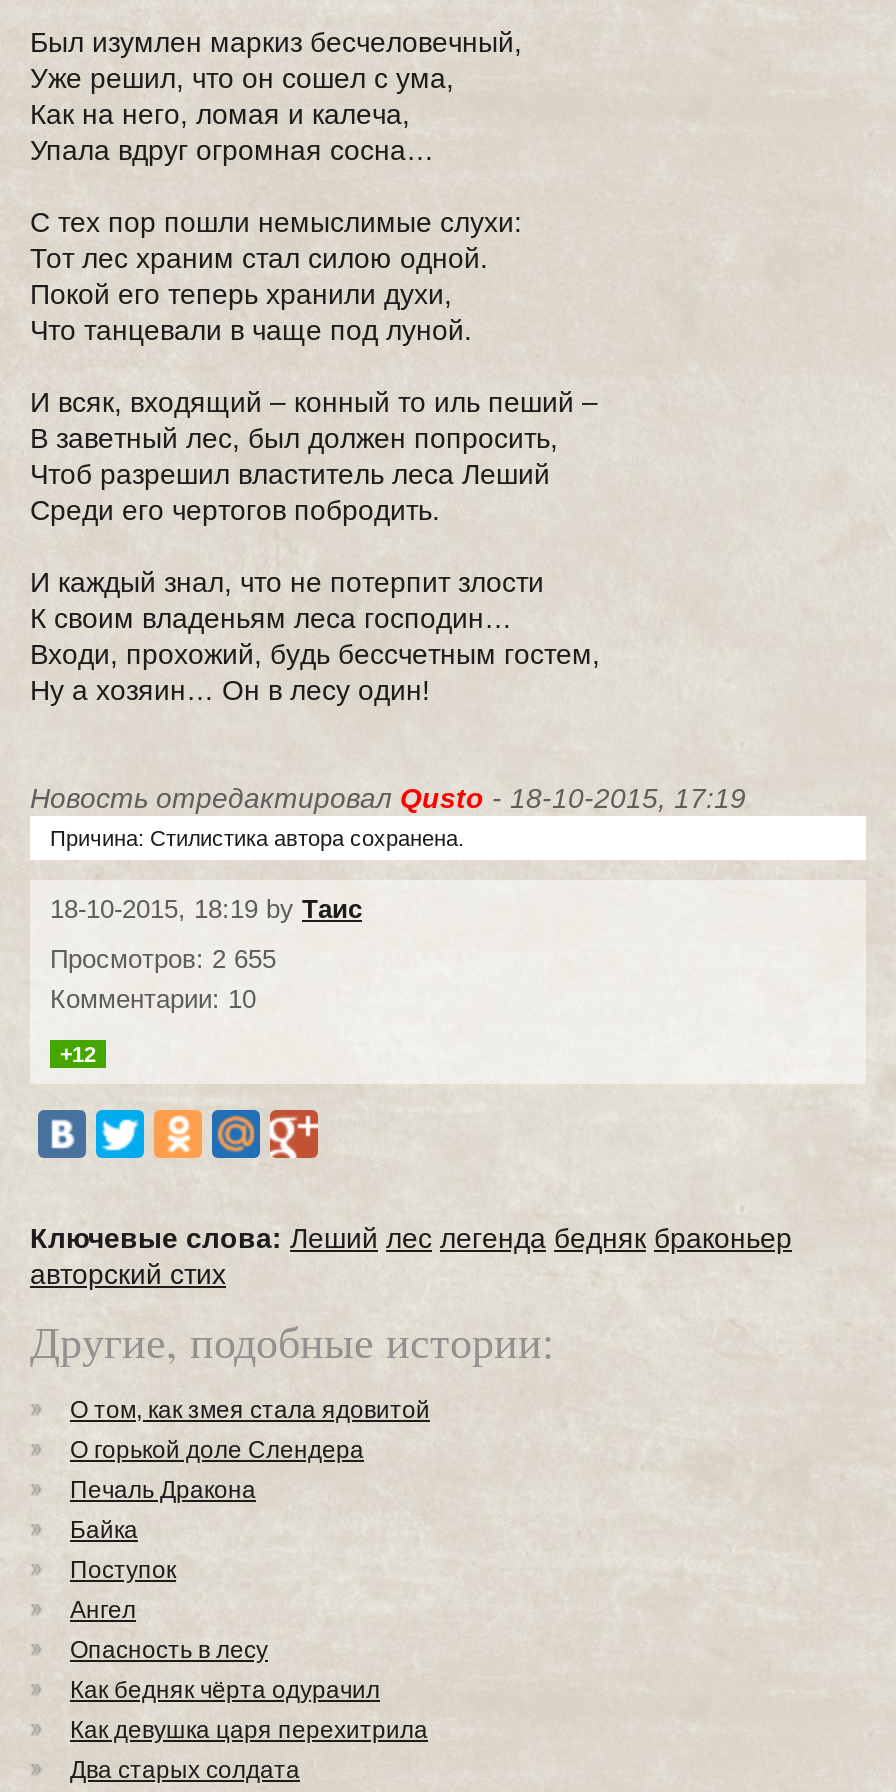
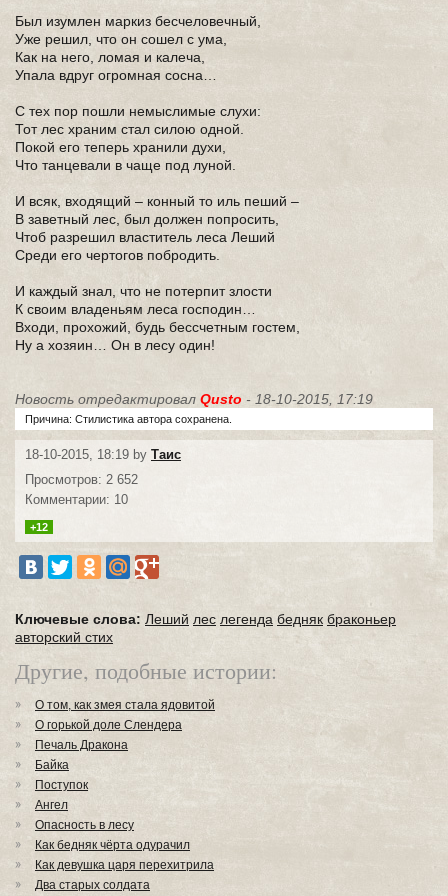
- Просмотров: 2 655
+ Просмотров: 2 652
